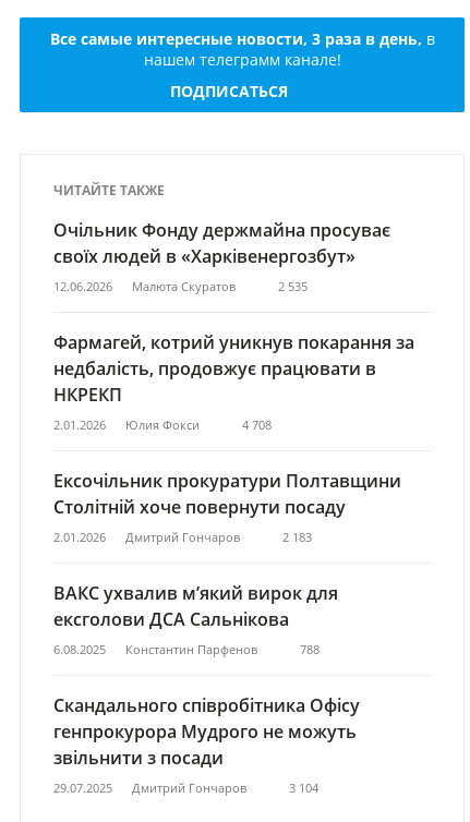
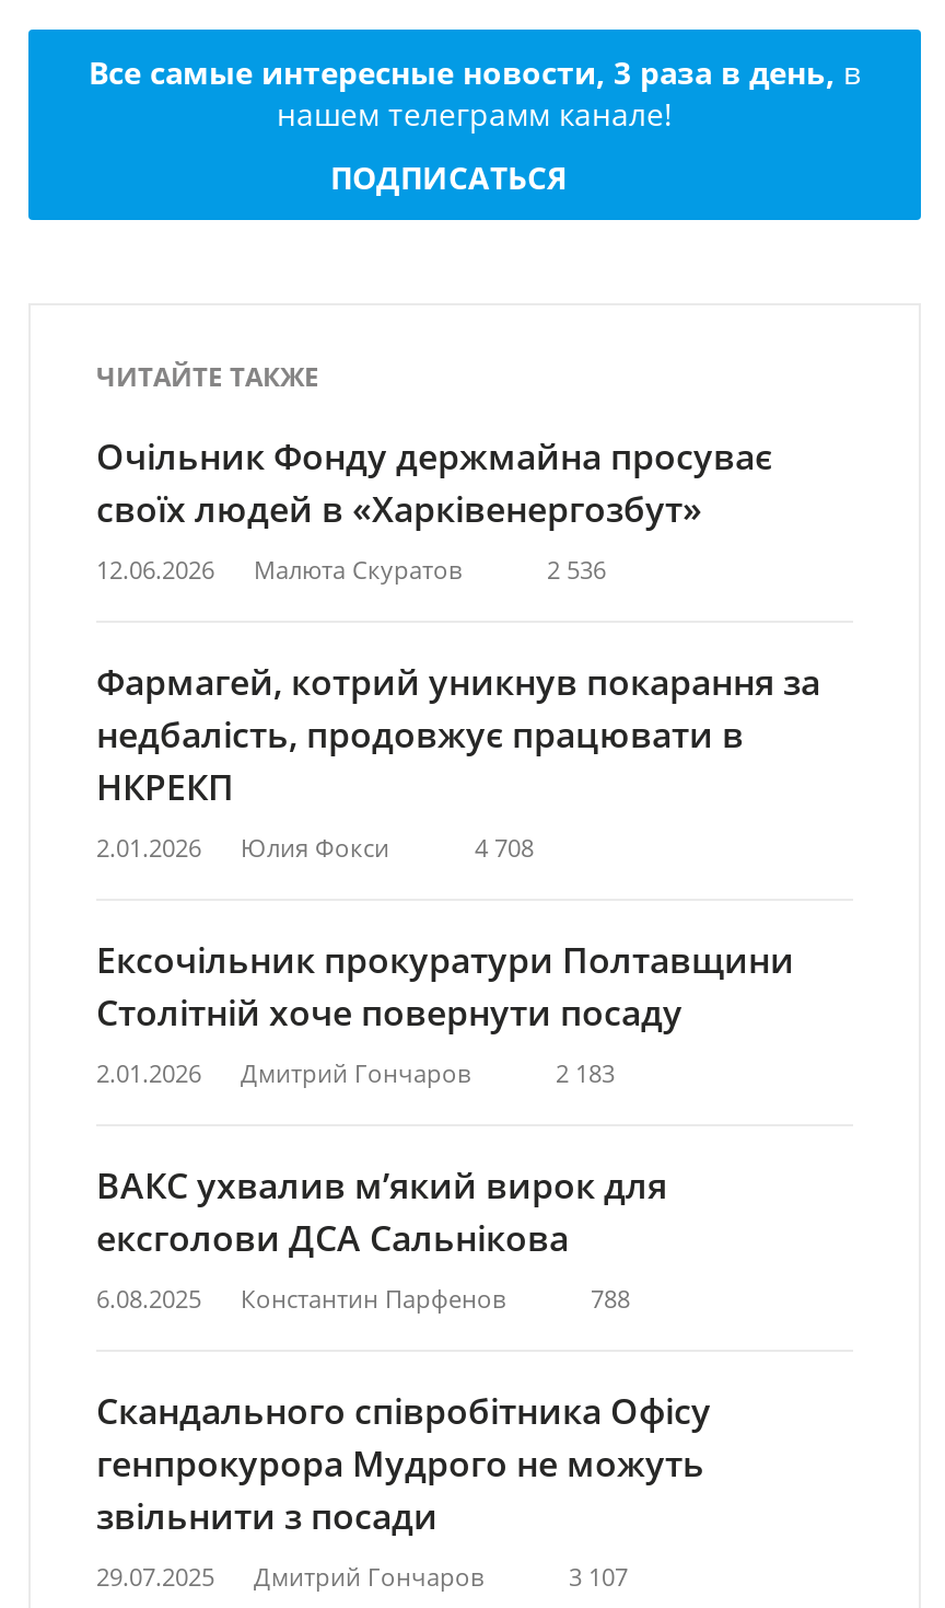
- 2 535
+ 2 536

- 3 104
+ 3 107
